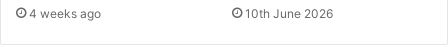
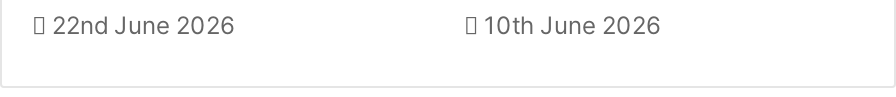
- 4 weeks ago
+ 22nd June 2026
